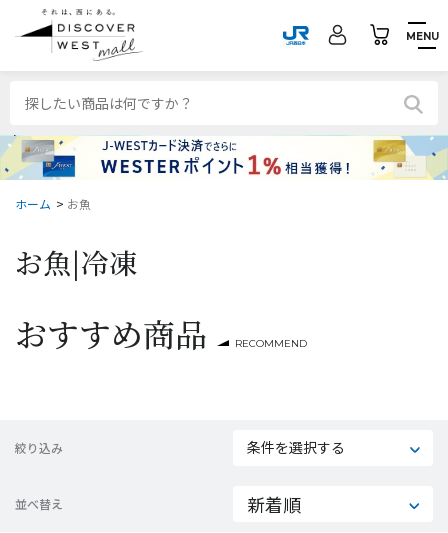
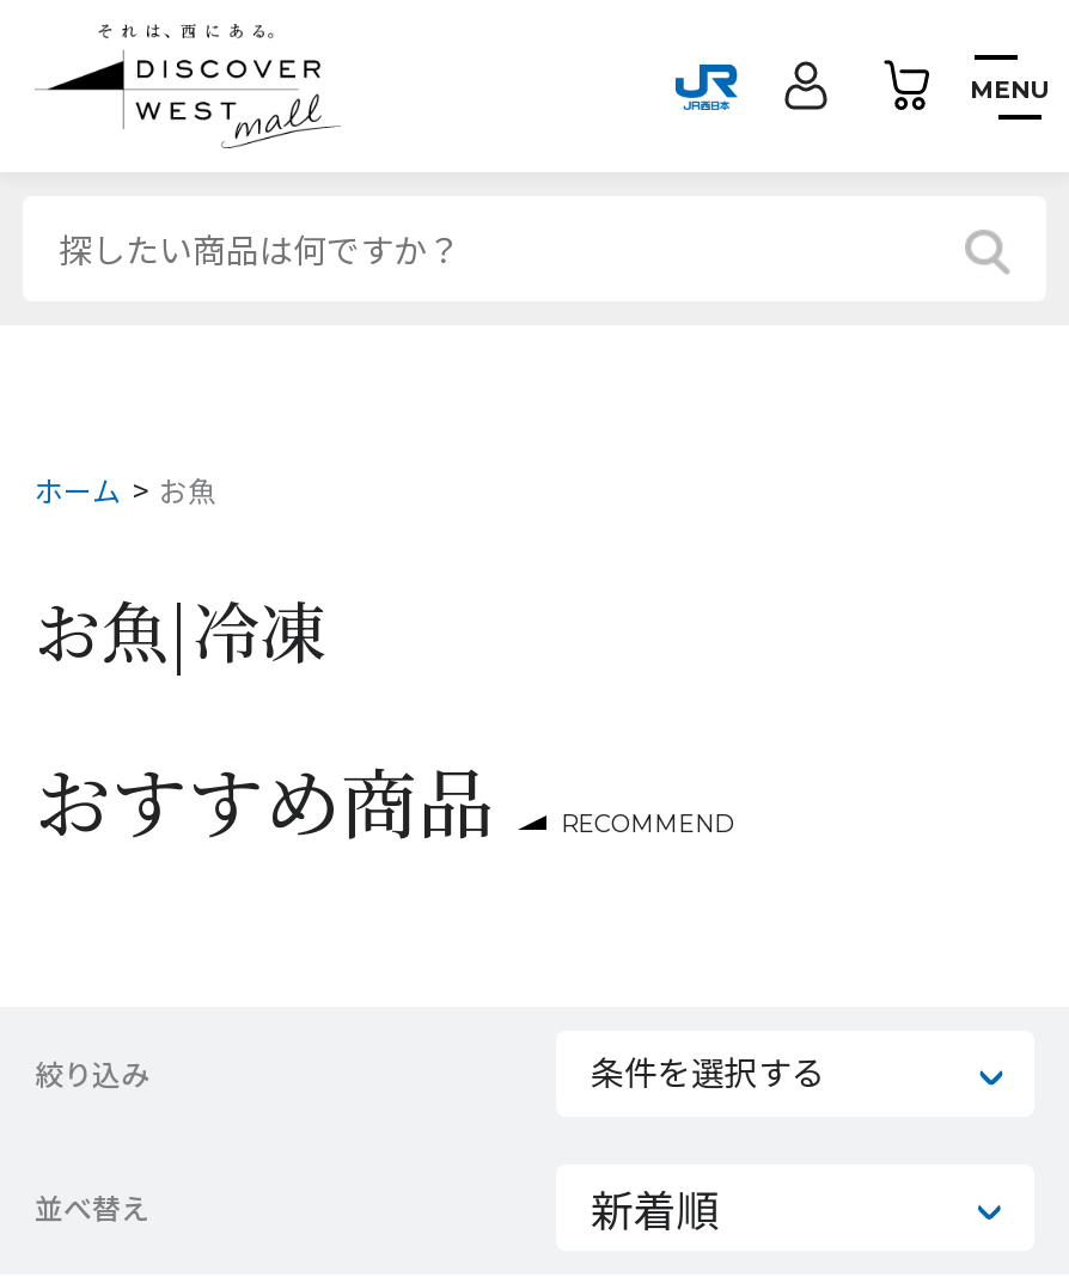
- [image]

- [image]

- [image]
